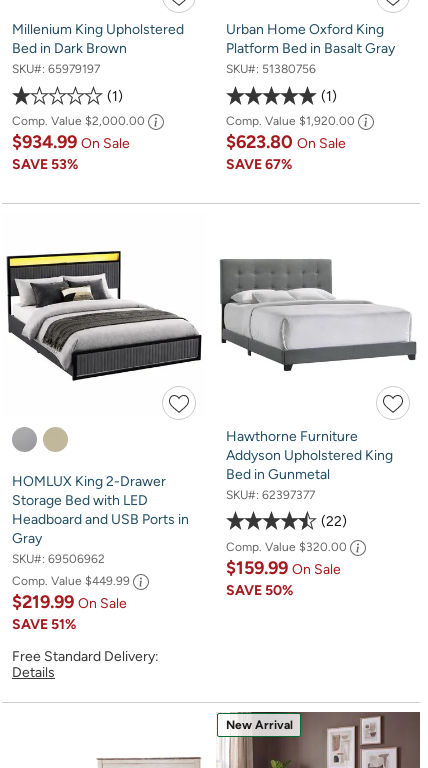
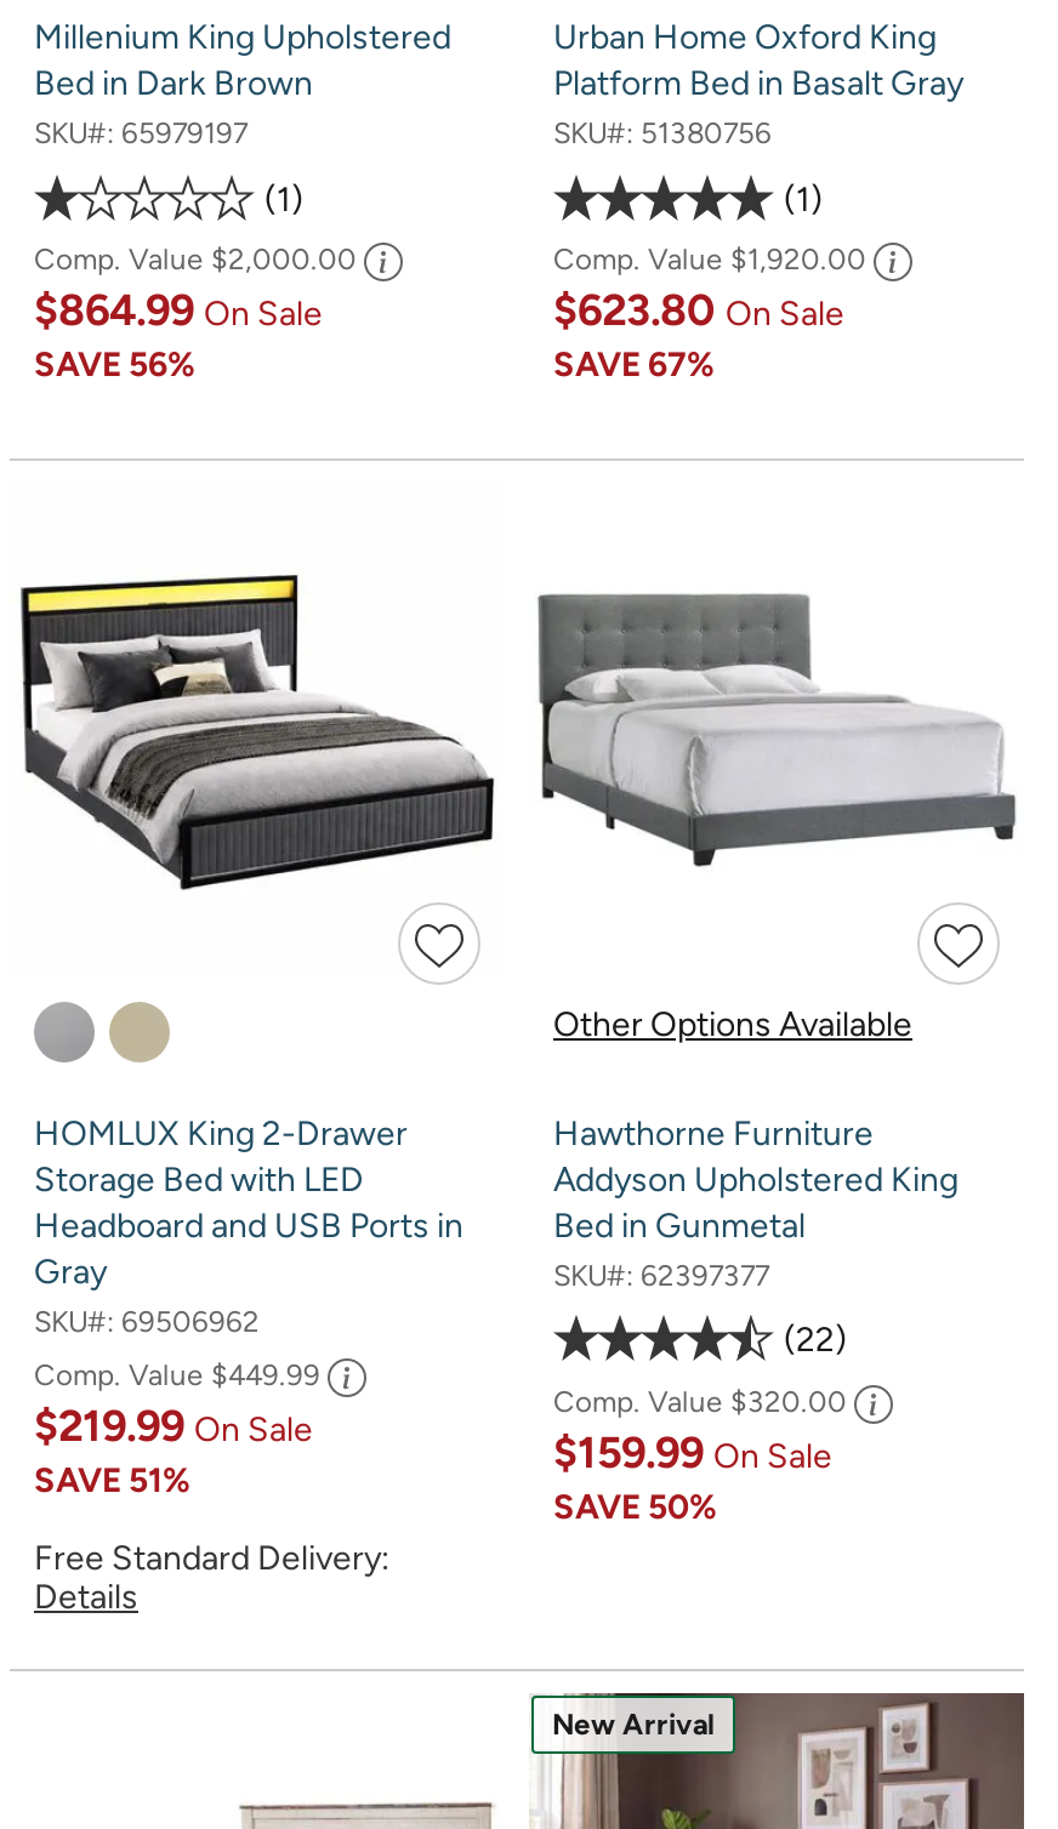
- $934.99 On Sale
+ $864.99 On Sale

- SAVE 53%
+ SAVE 56%

+ Other Options Available

moved down: Hawthorne Furniture | Addyson Upholstered King | Bed in Gunmetal | SKU#: 62397377 | 22 | Comp. Value $320.00 | $159.99 On Sale | SAVE 50%
